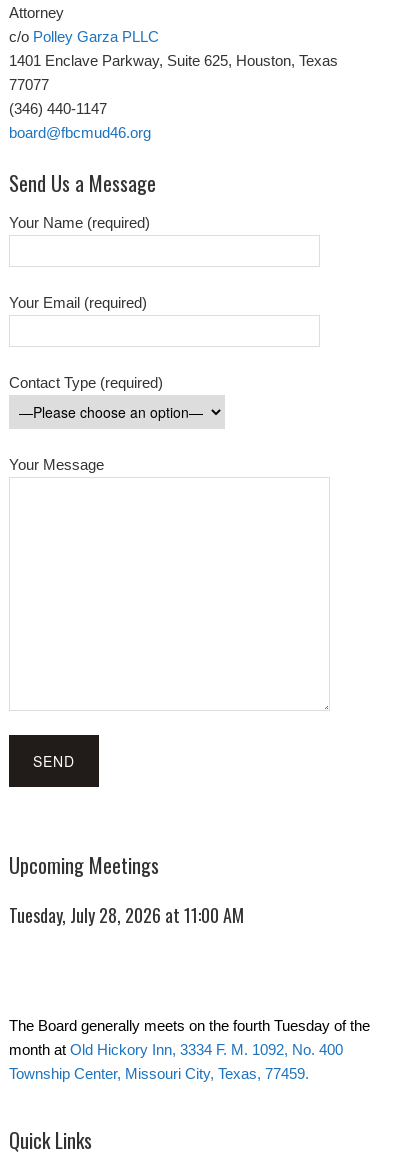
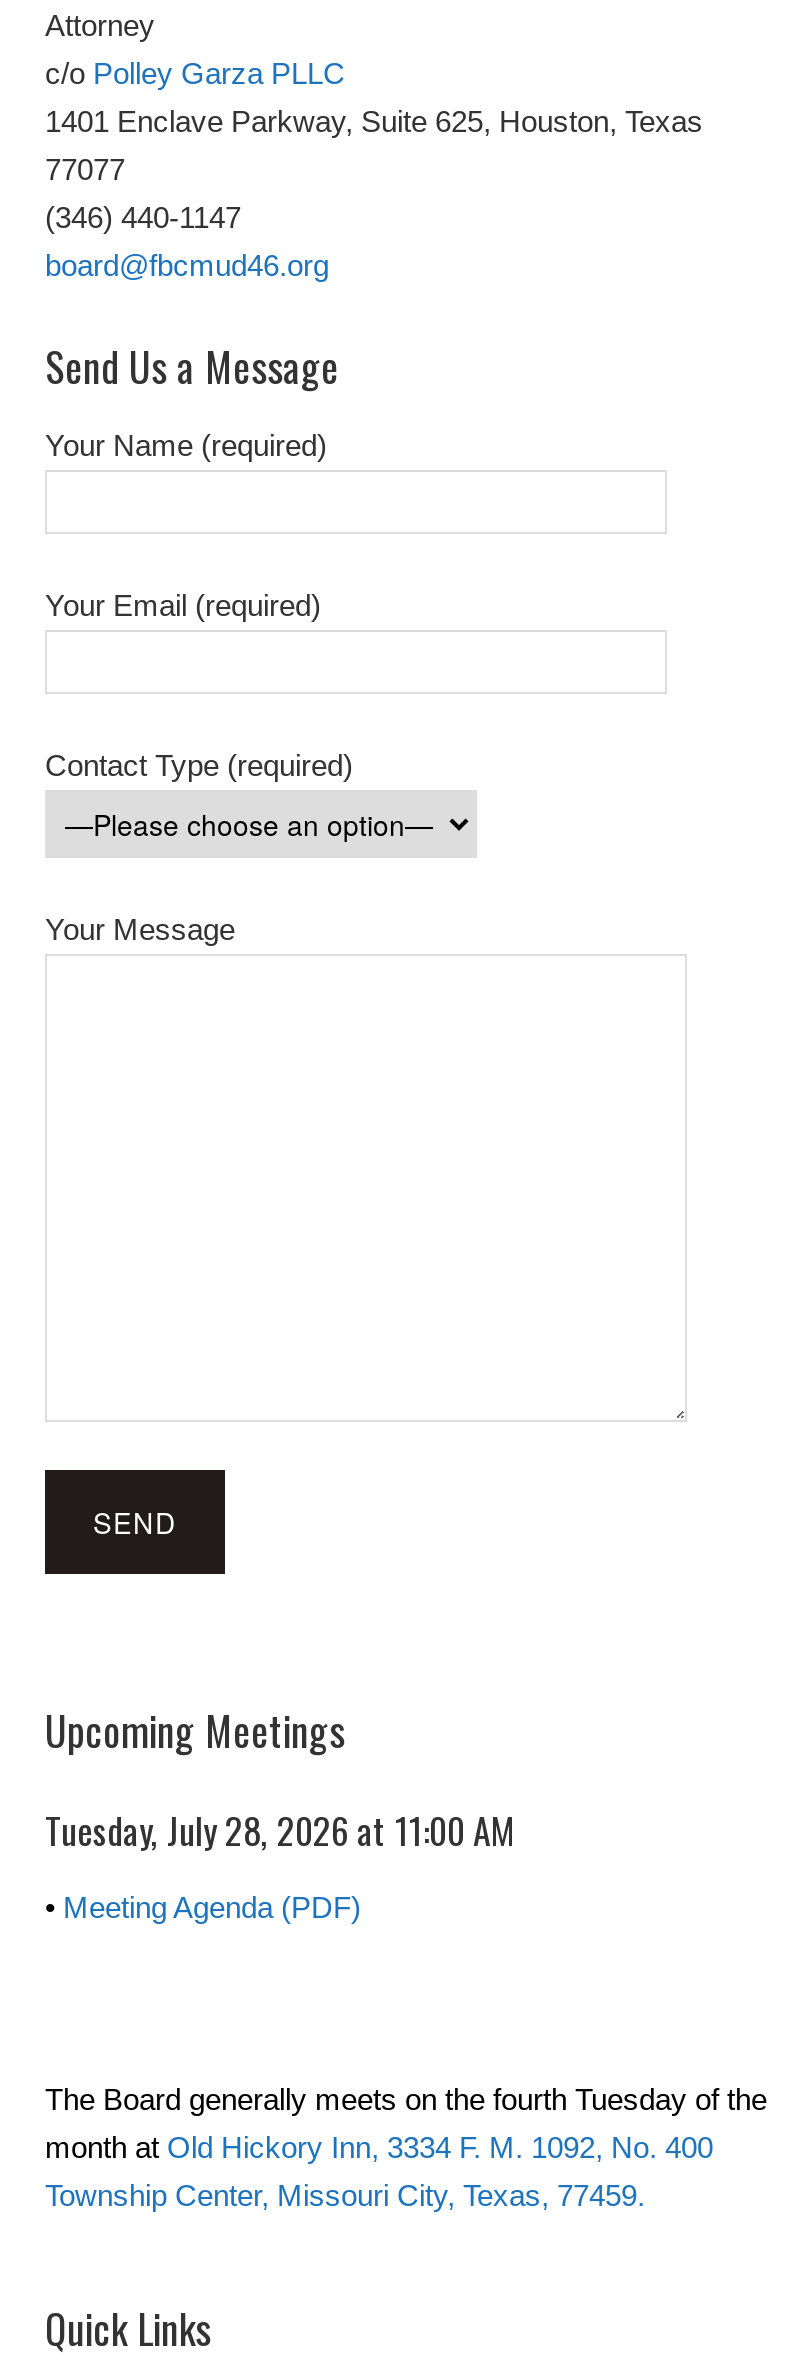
+ • Meeting Agenda (PDF)
